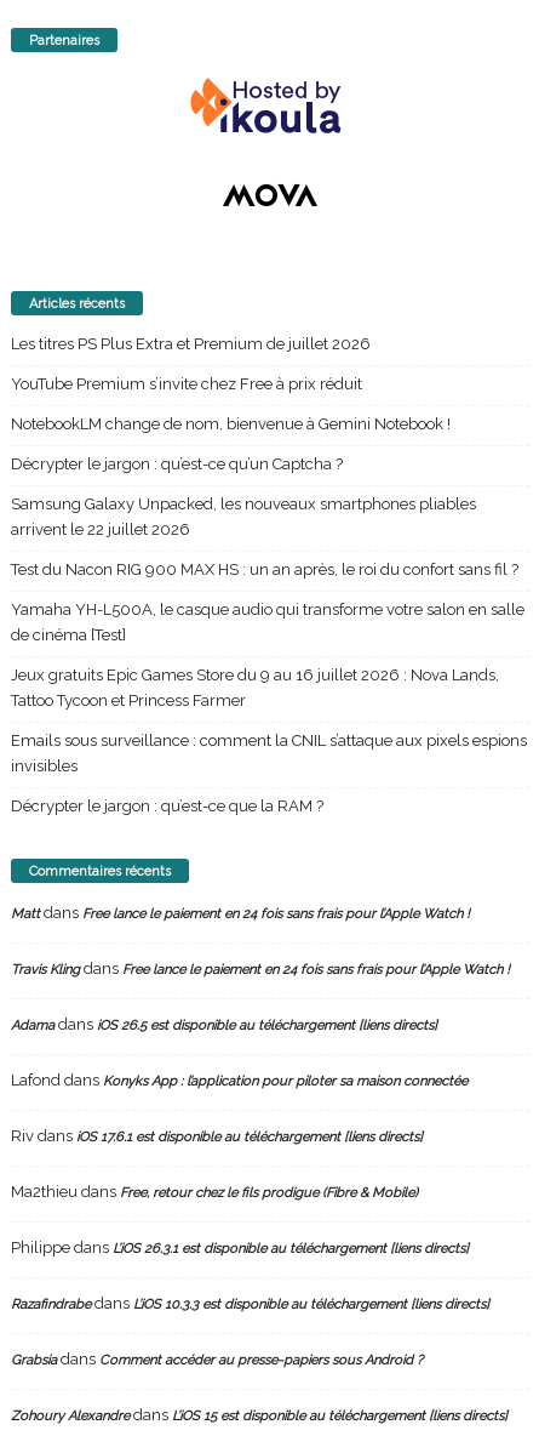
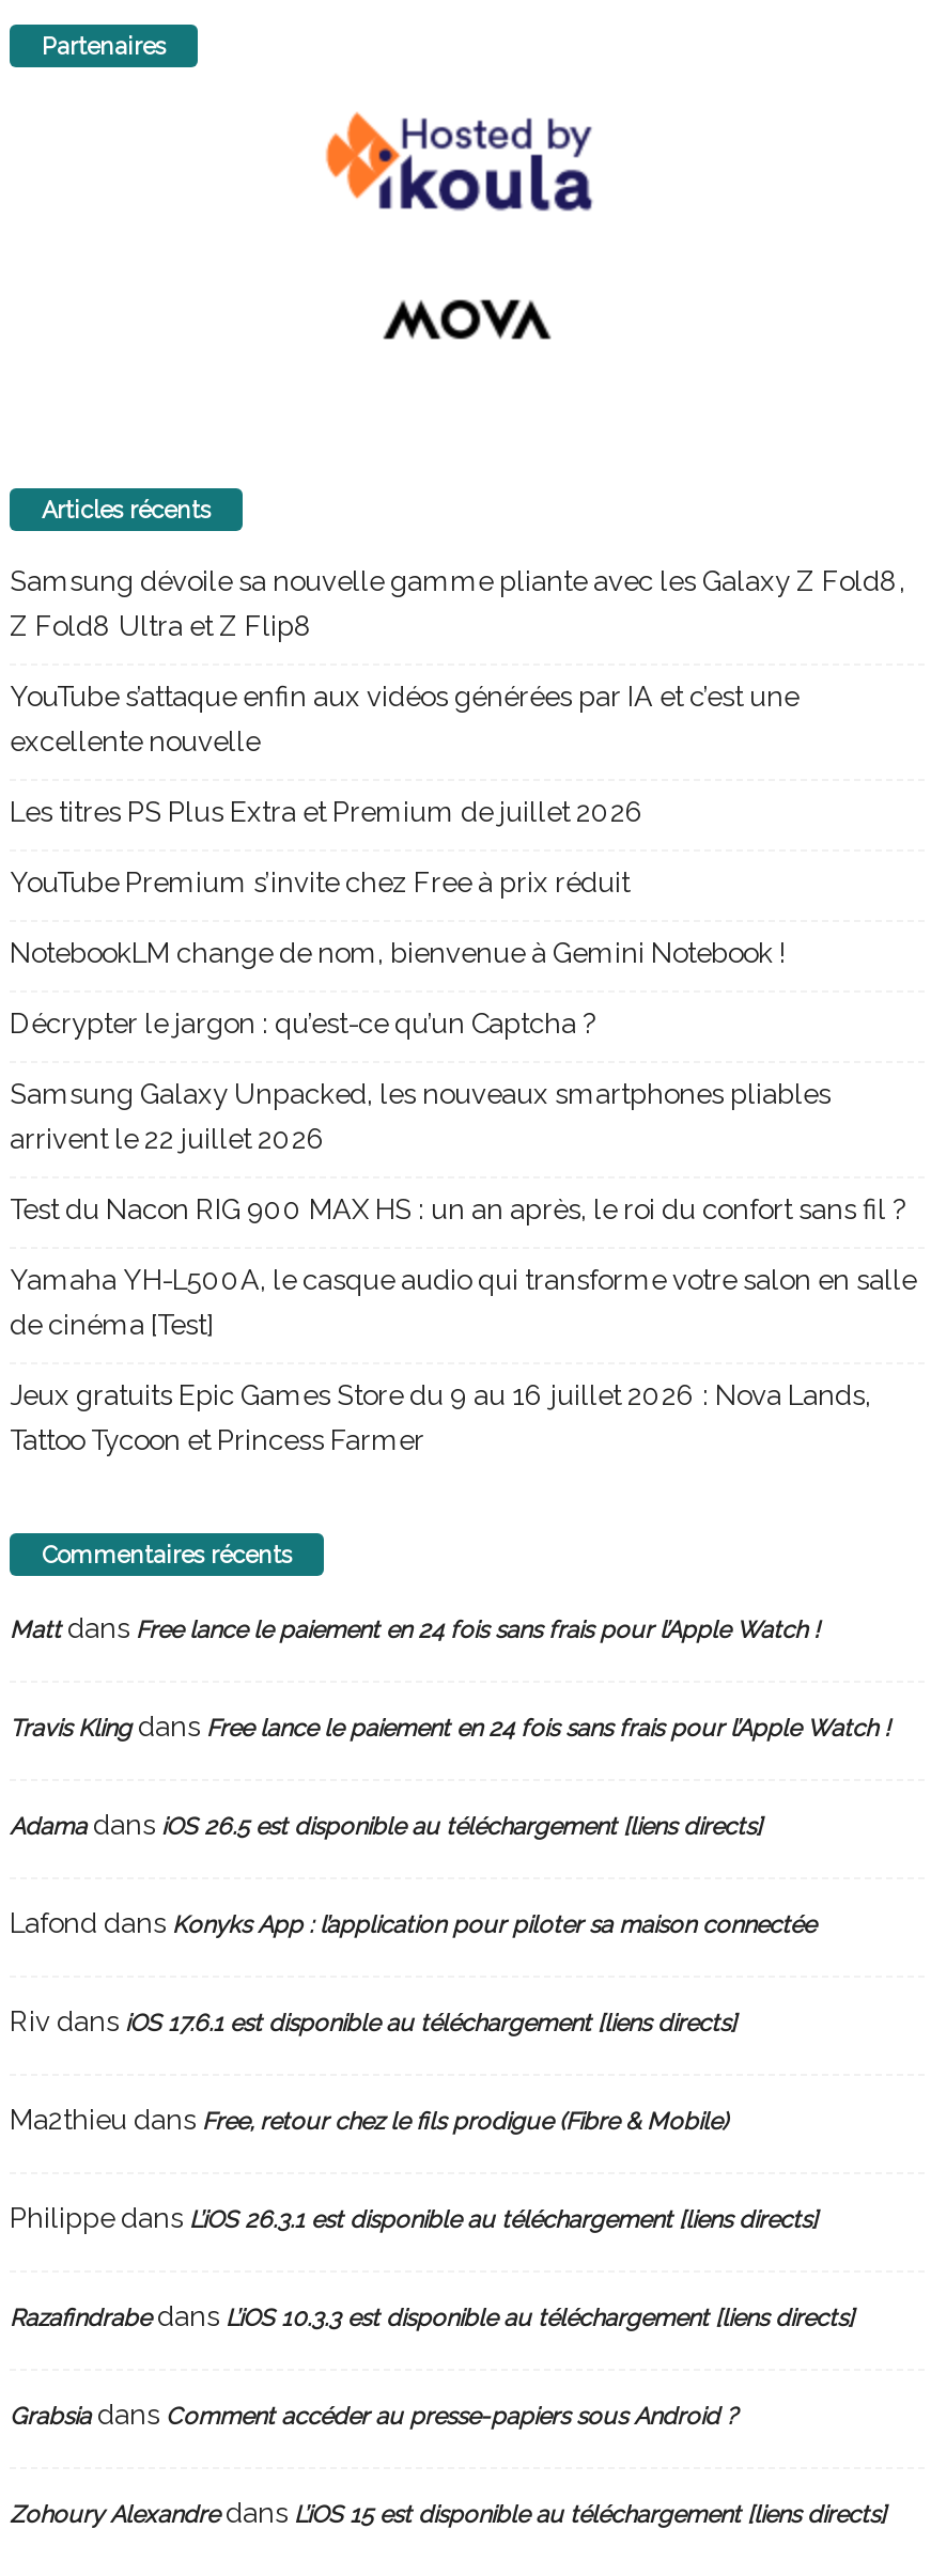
+ Samsung dévoile sa nouvelle gamme pliante avec les Galaxy Z Fold8,
+ Z Fold8 Ultra et Z Flip8
+ YouTube s’attaque enfin aux vidéos générées par IA et c’est une
+ excellente nouvelle

moved down: Les titres PS Plus Extra et Premium de juillet 2026 | YouTube Premium s’invite chez Free à prix réduit | NotebookLM change de nom, bienvenue à Gemini Notebook ! | ... | Jeux gratuits Epic Games Store du 9 au 16 juillet 2026 : Nova Lands, | Tattoo Tycoon et Princess Farmer

- Emails sous surveillance : comment la CNIL s’attaque aux pixels espions
- invisibles
- Décrypter le jargon : qu’est-ce que la RAM ?
